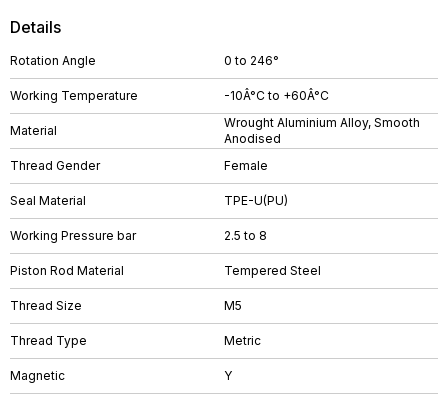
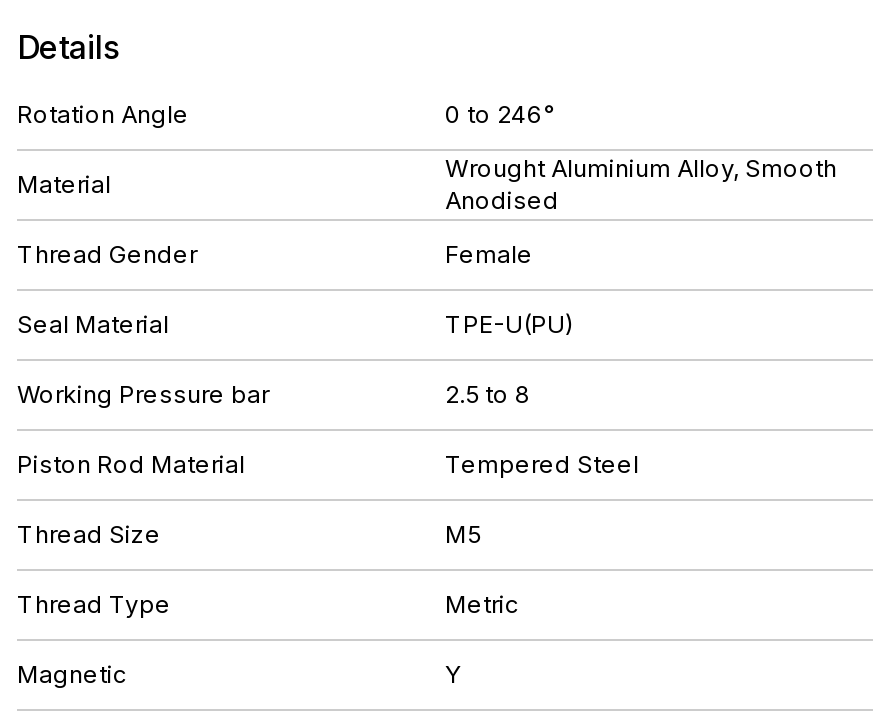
- Working Temperature
- -10Â°C to +60Â°C
